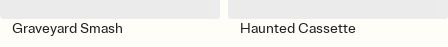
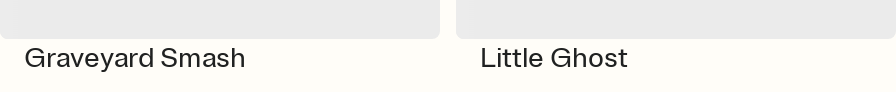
- Haunted Cassette
+ Little Ghost
